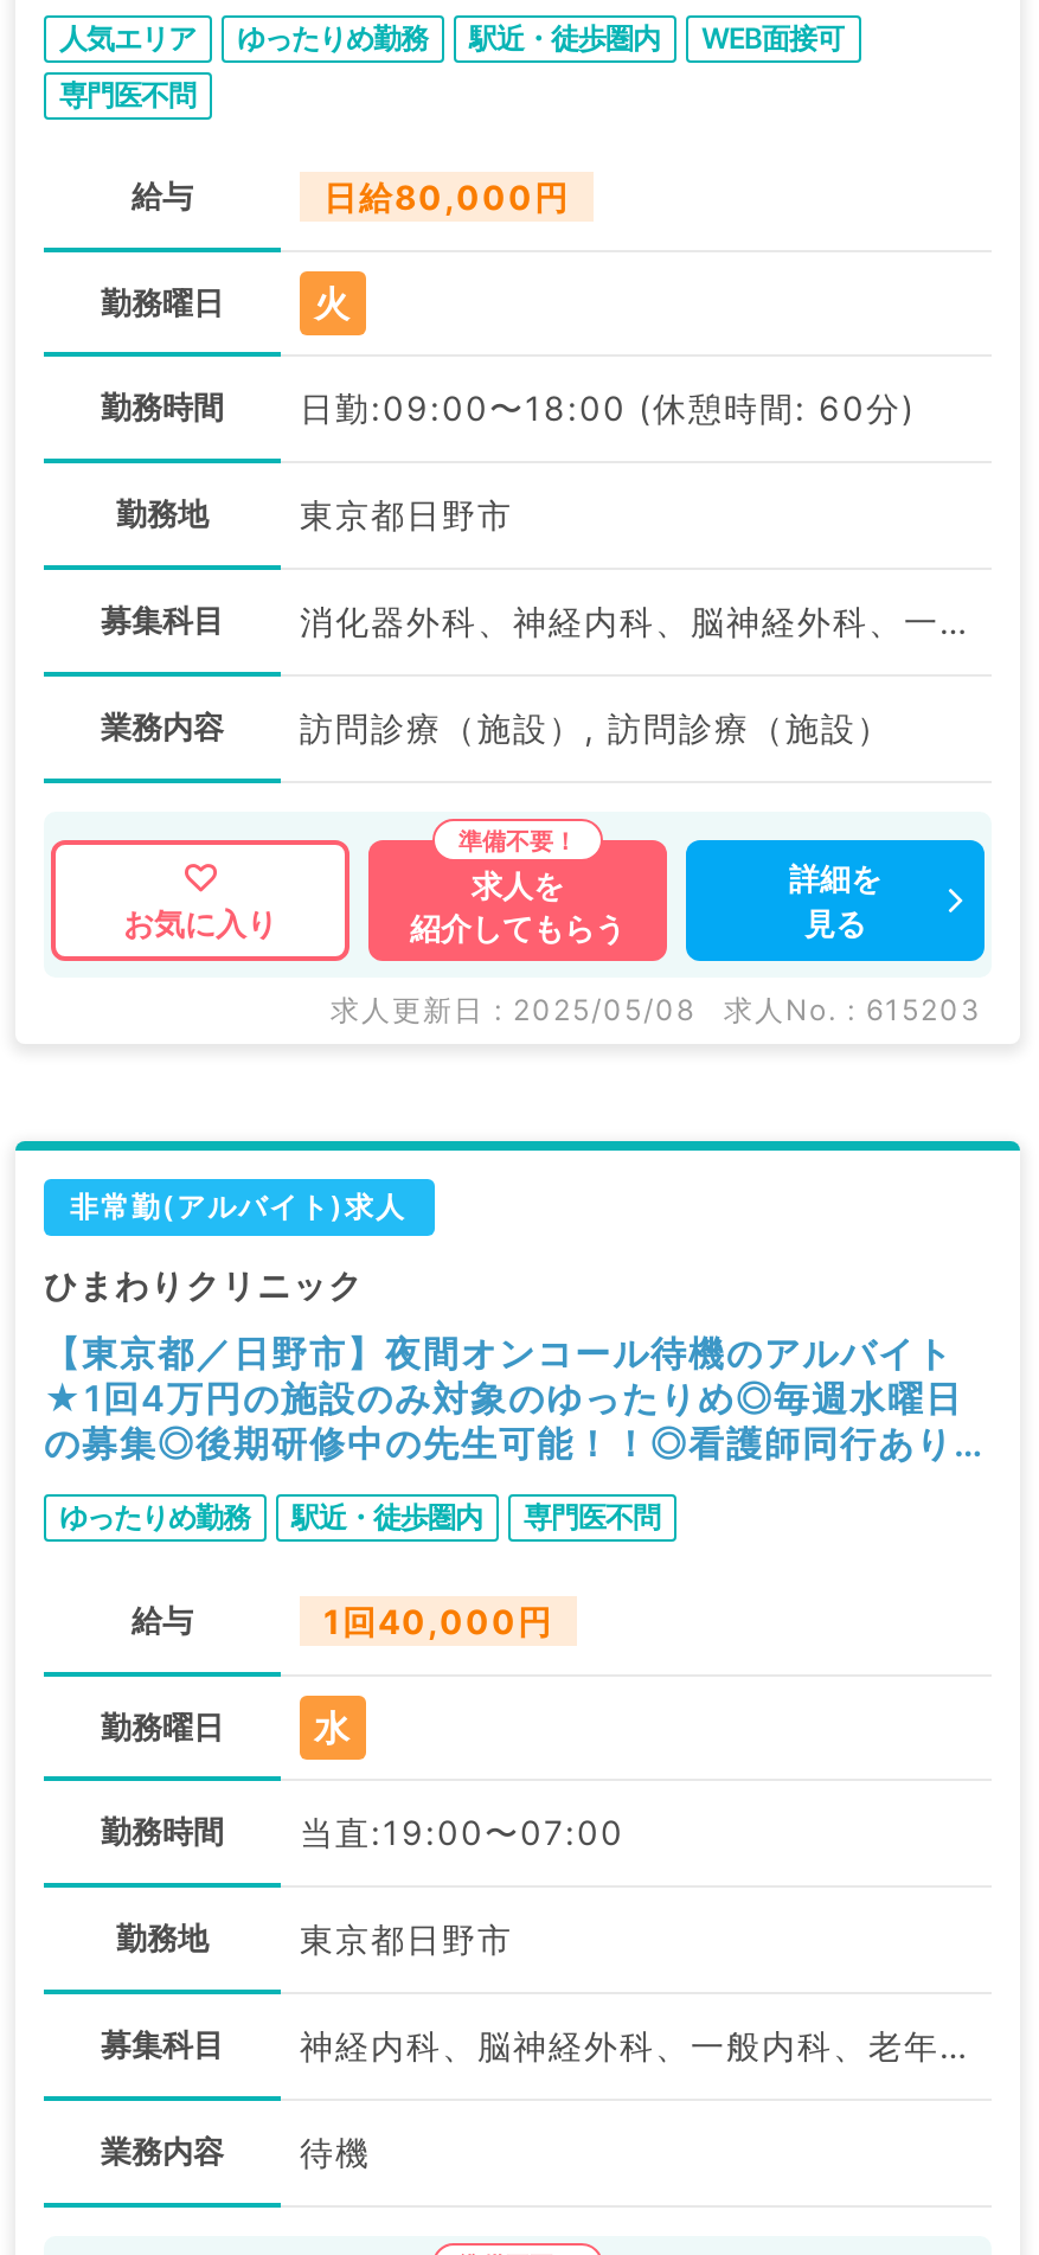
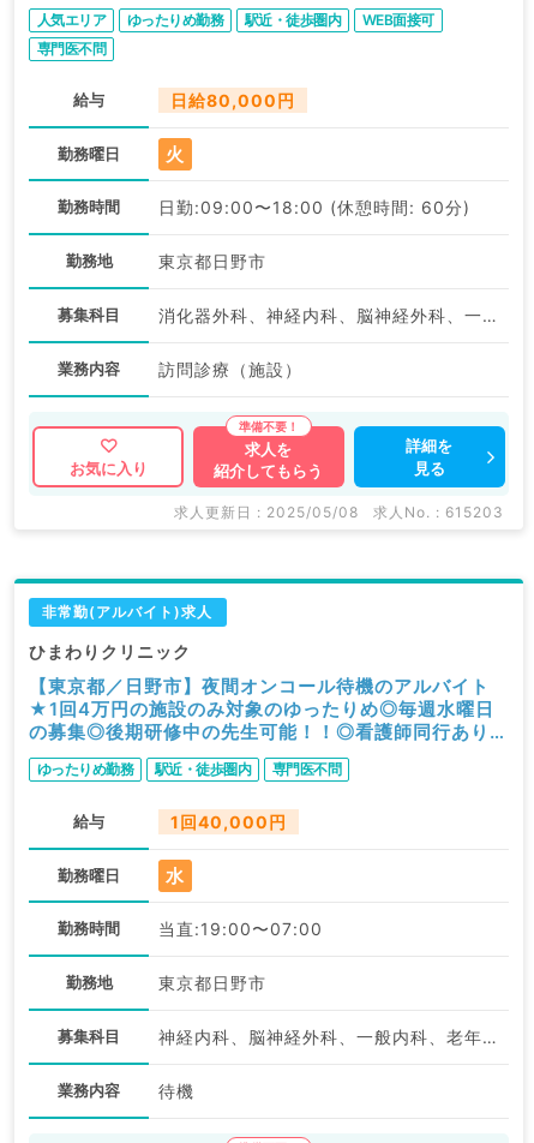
- 訪問診療（施設）, 訪問診療（施設）
+ 訪問診療（施設）
